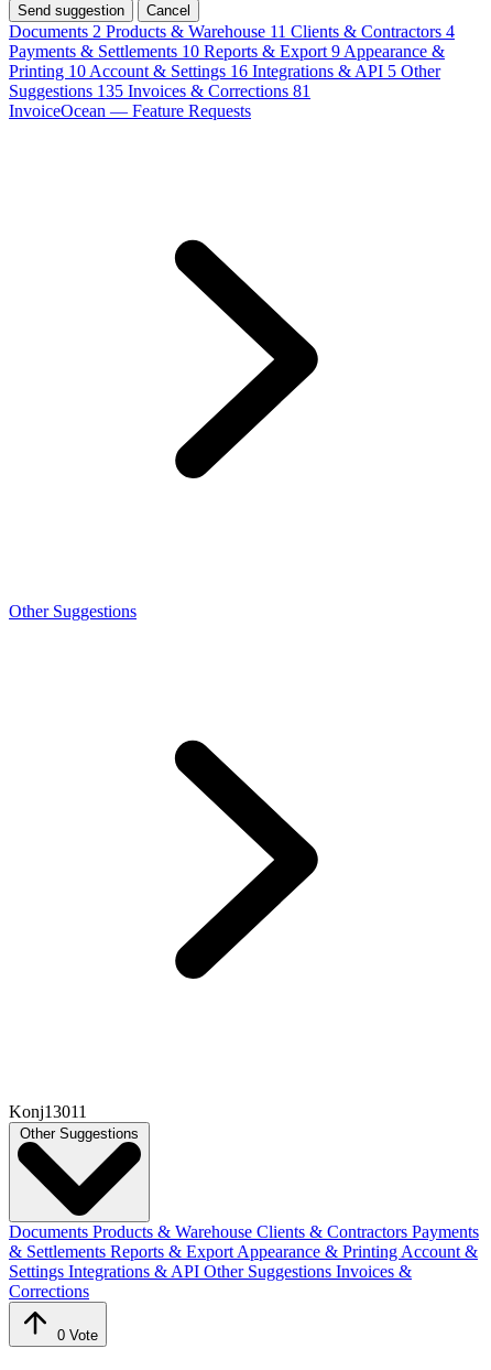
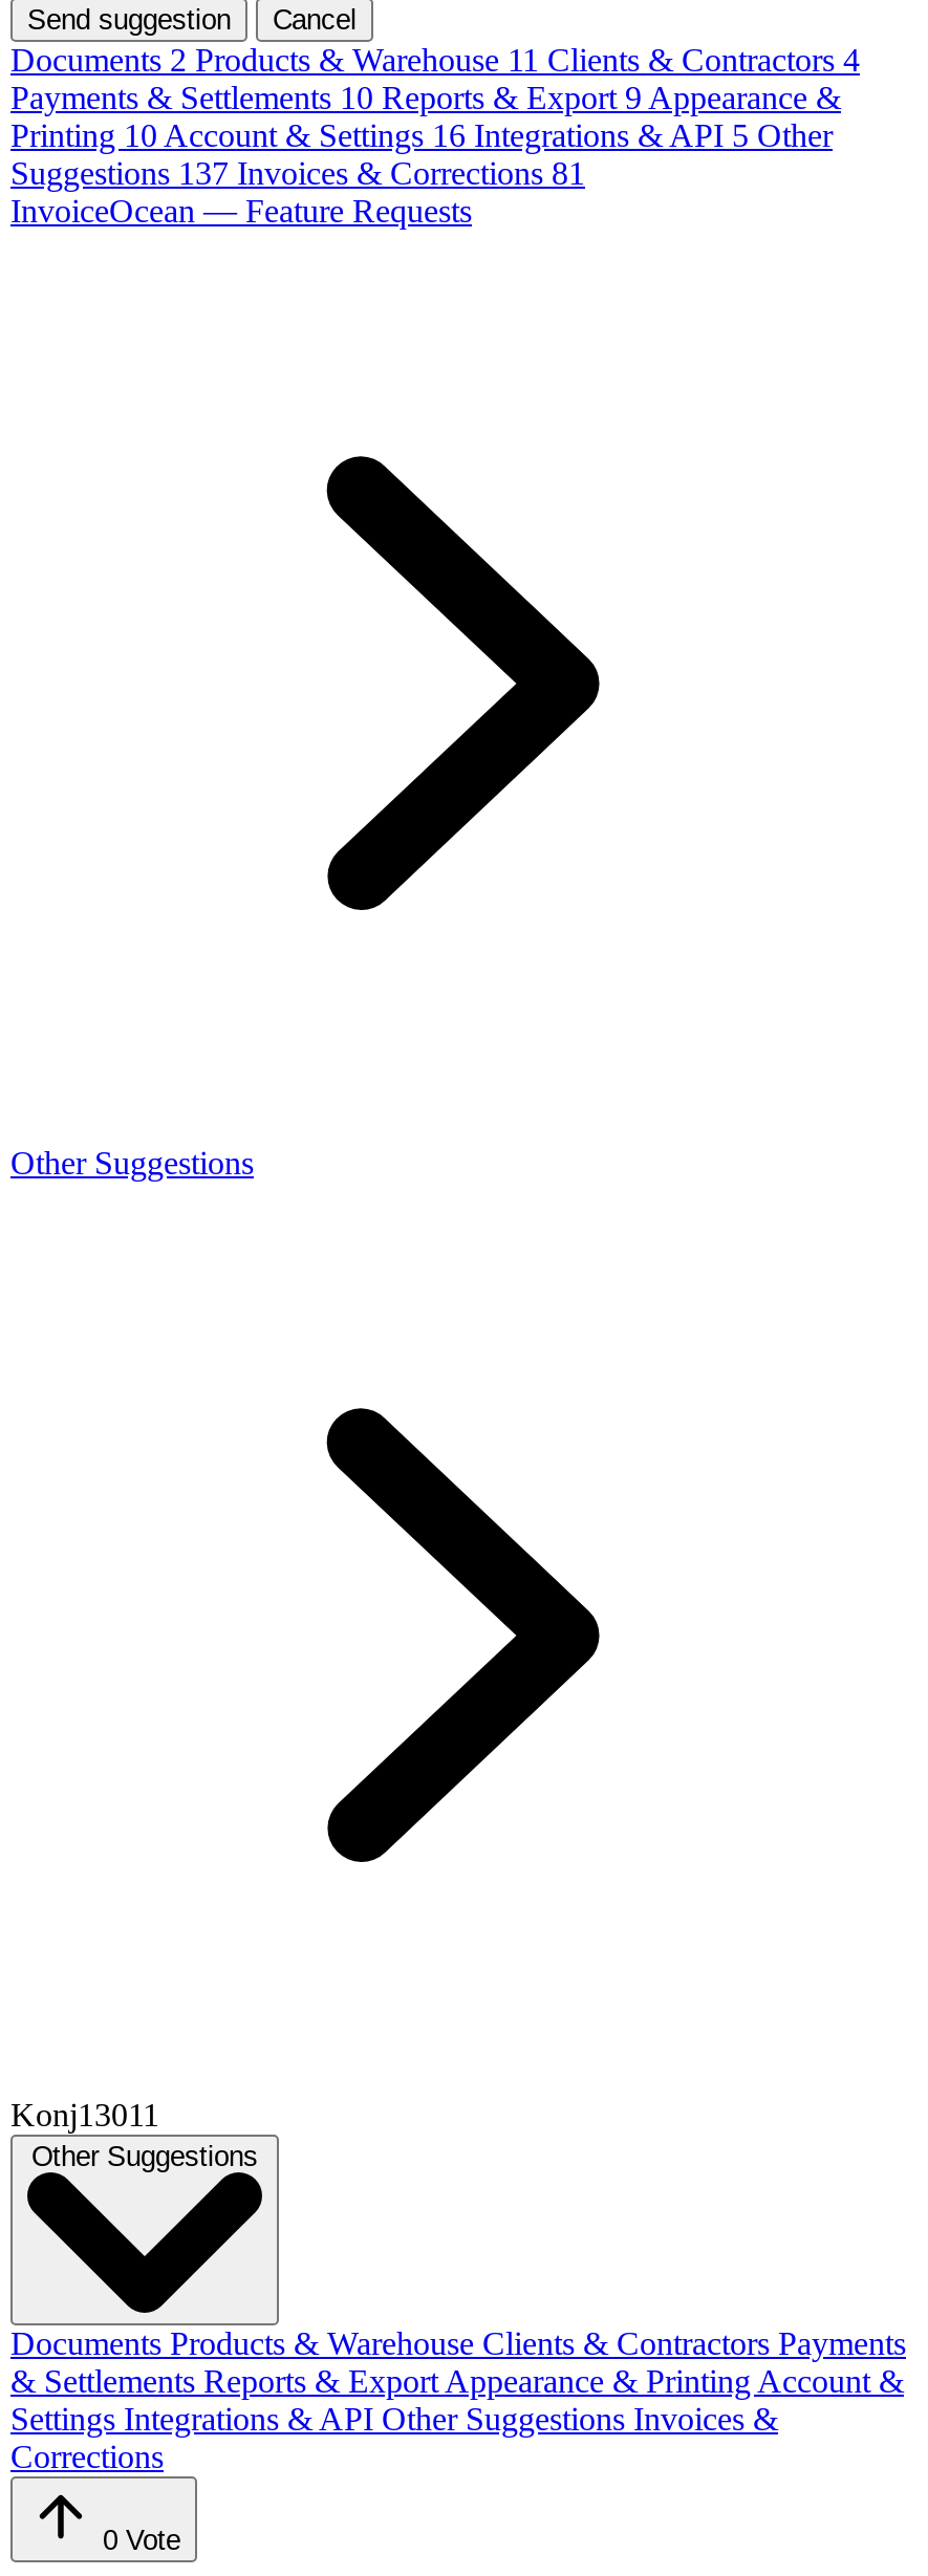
- Suggestions 135 Invoices & Corrections 81
+ Suggestions 137 Invoices & Corrections 81
